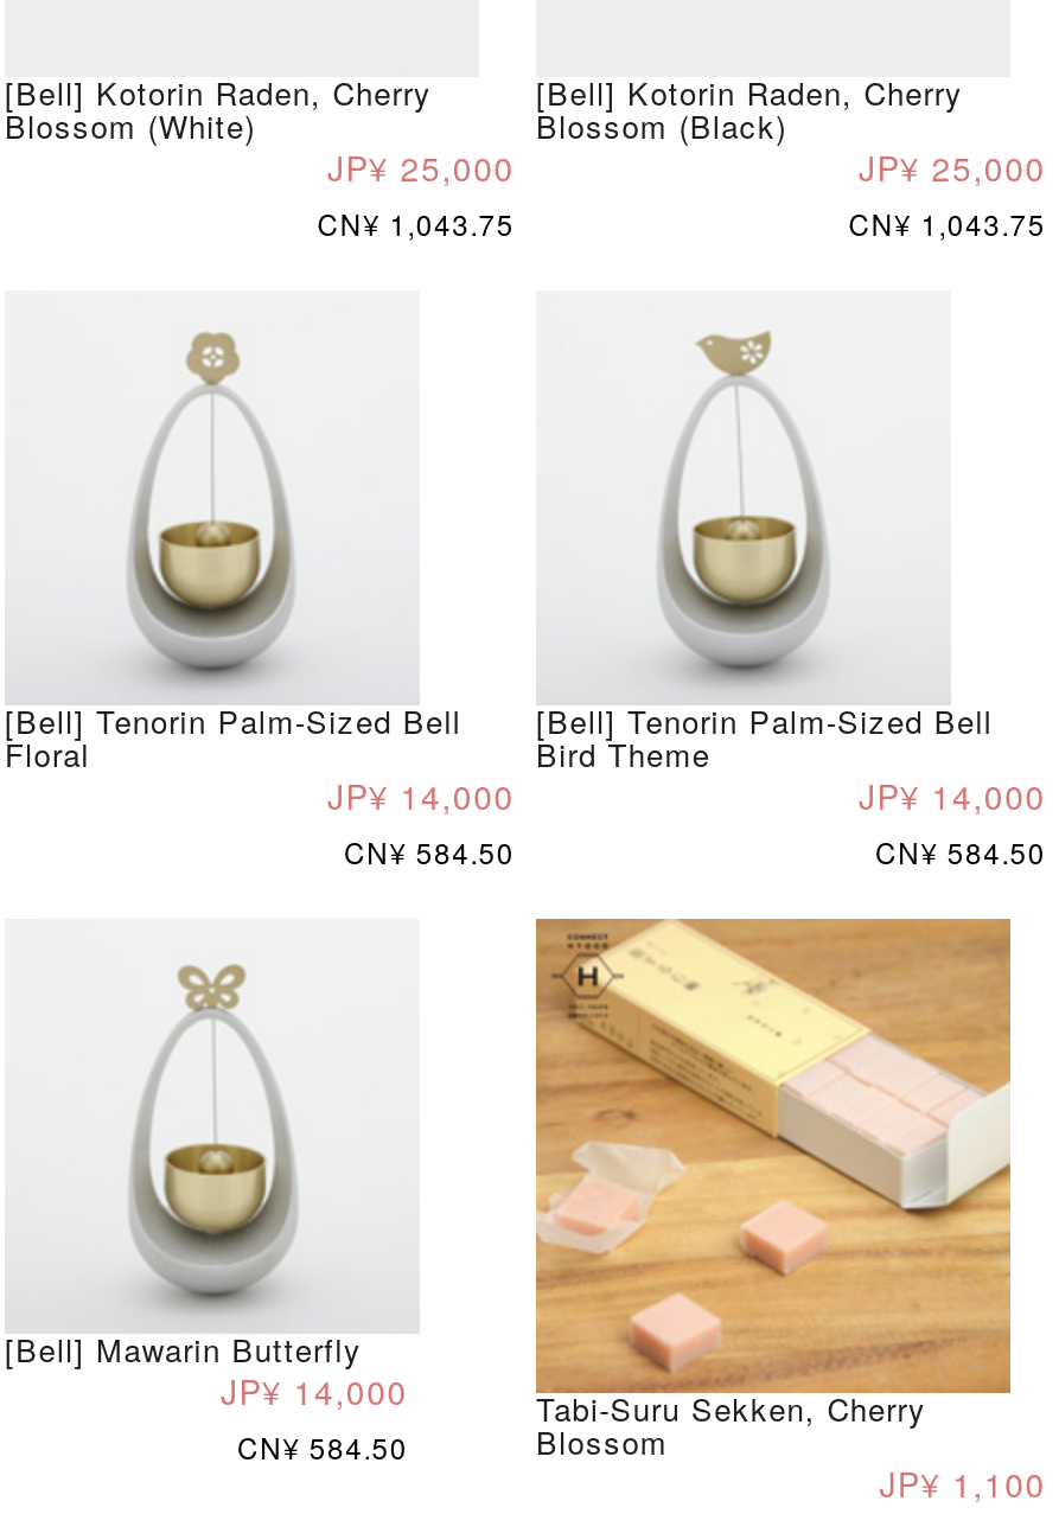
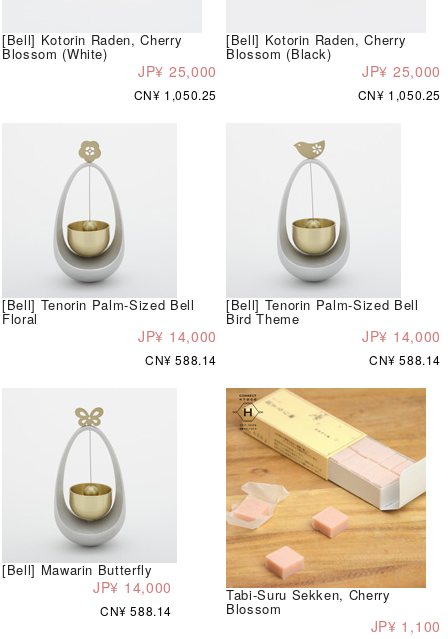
- CN¥ 1,043.75
+ CN¥ 1,050.25

- CN¥ 1,043.75
+ CN¥ 1,050.25

- CN¥ 584.50
+ CN¥ 588.14

- CN¥ 584.50
+ CN¥ 588.14

- CN¥ 584.50
+ CN¥ 588.14
